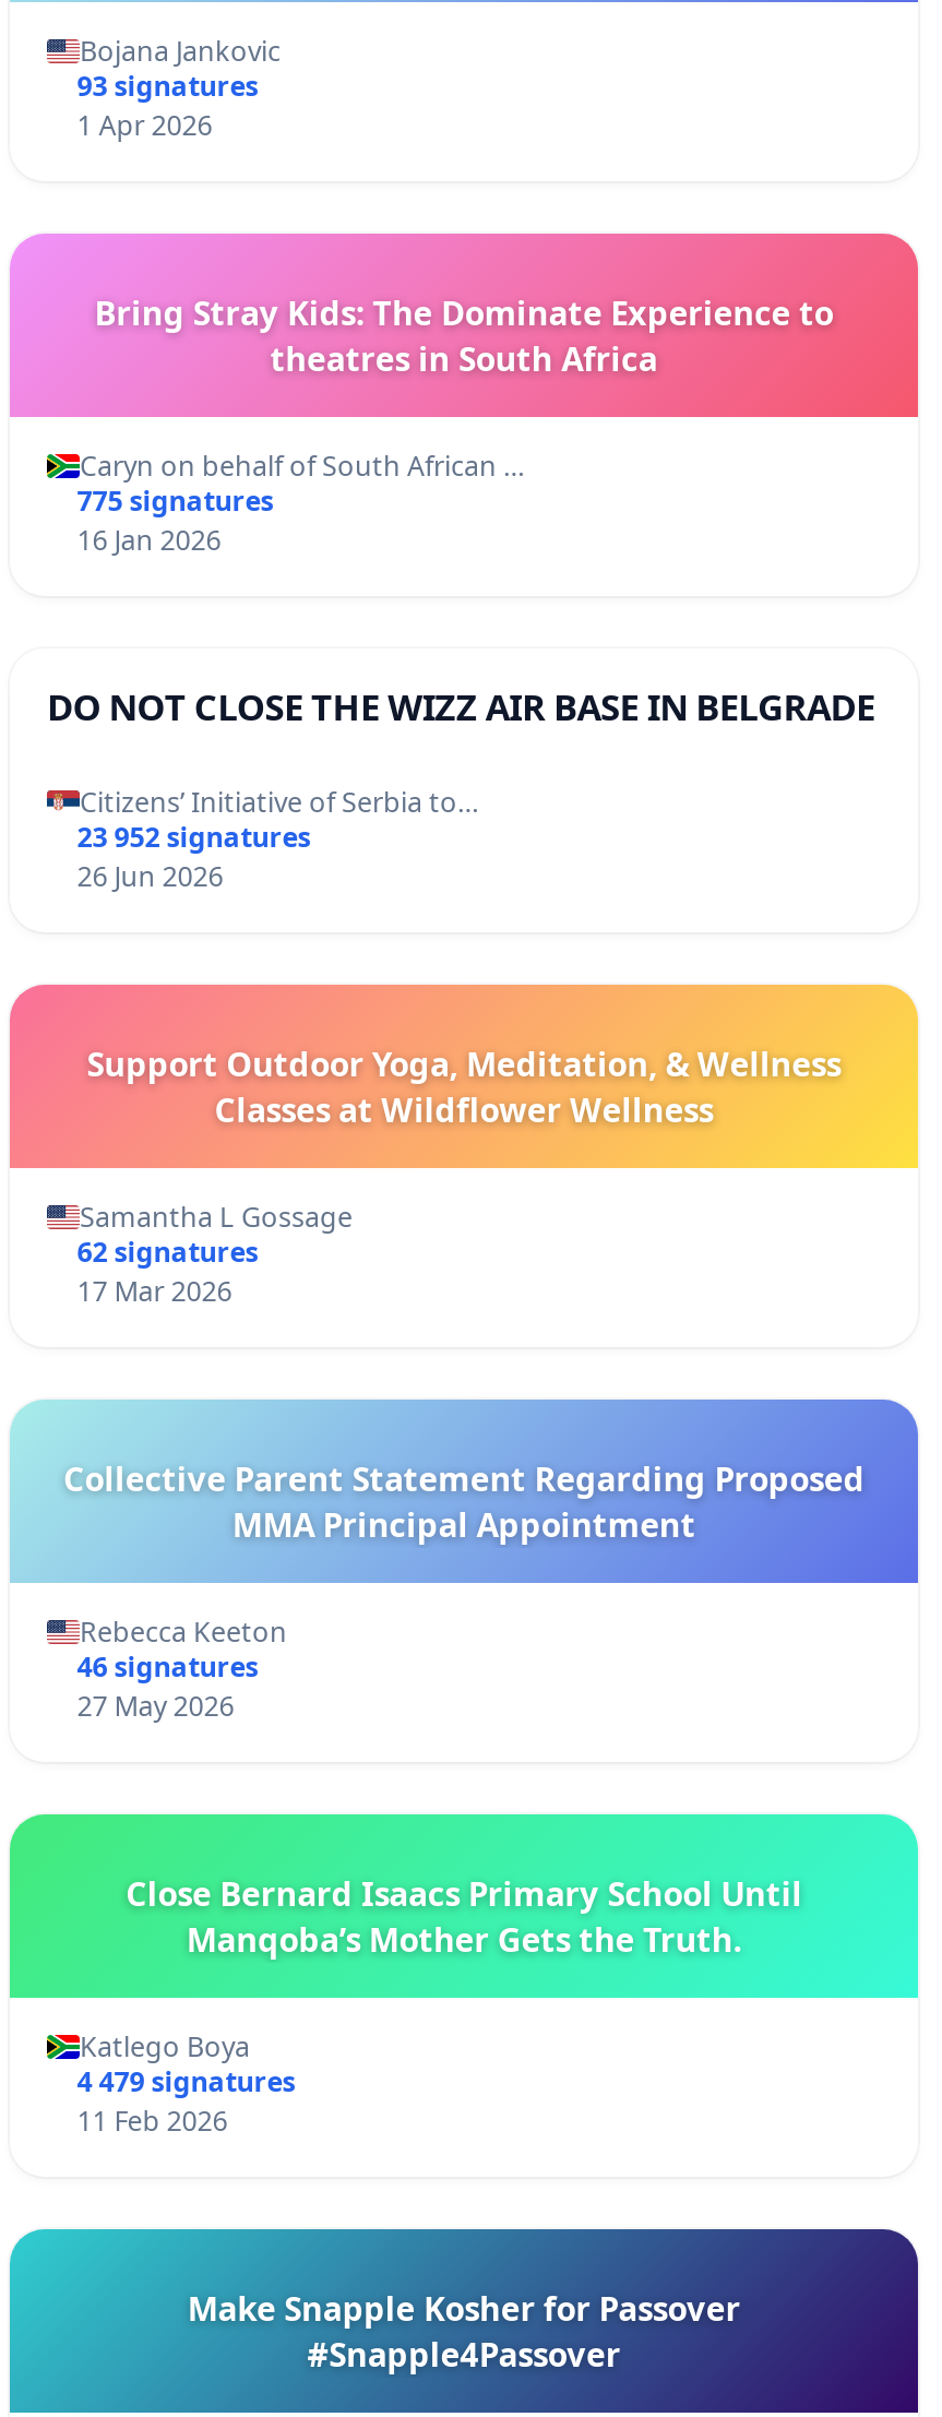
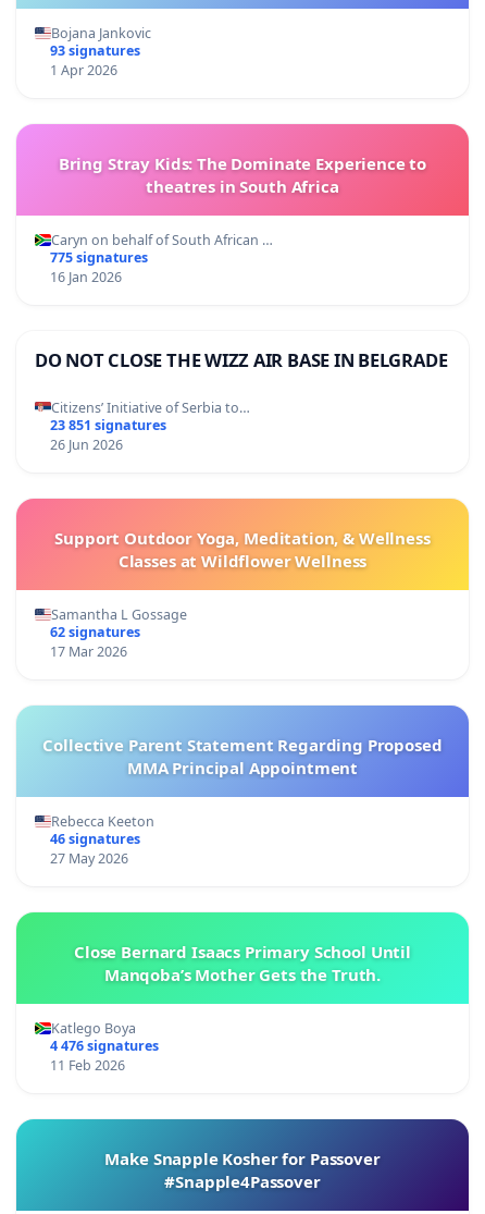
- 23 952 signatures
+ 23 851 signatures

- 4 479 signatures
+ 4 476 signatures
